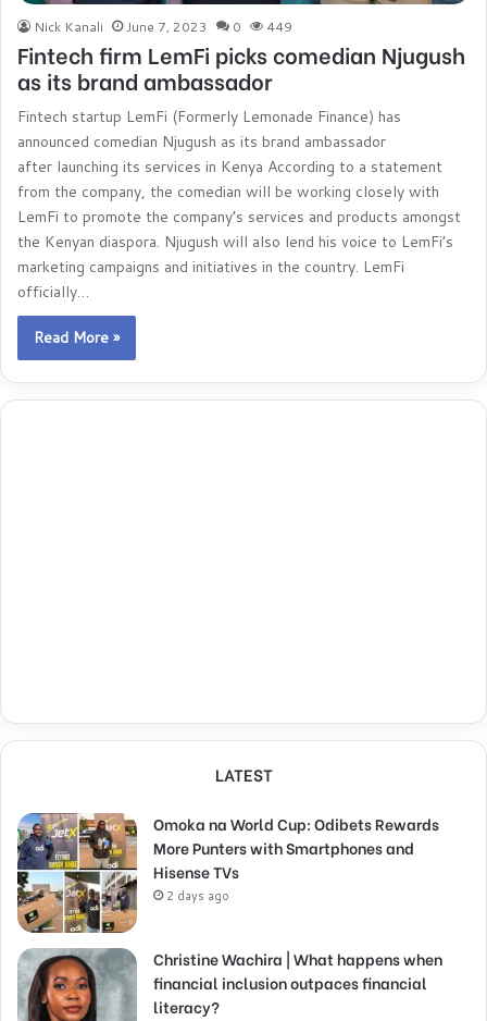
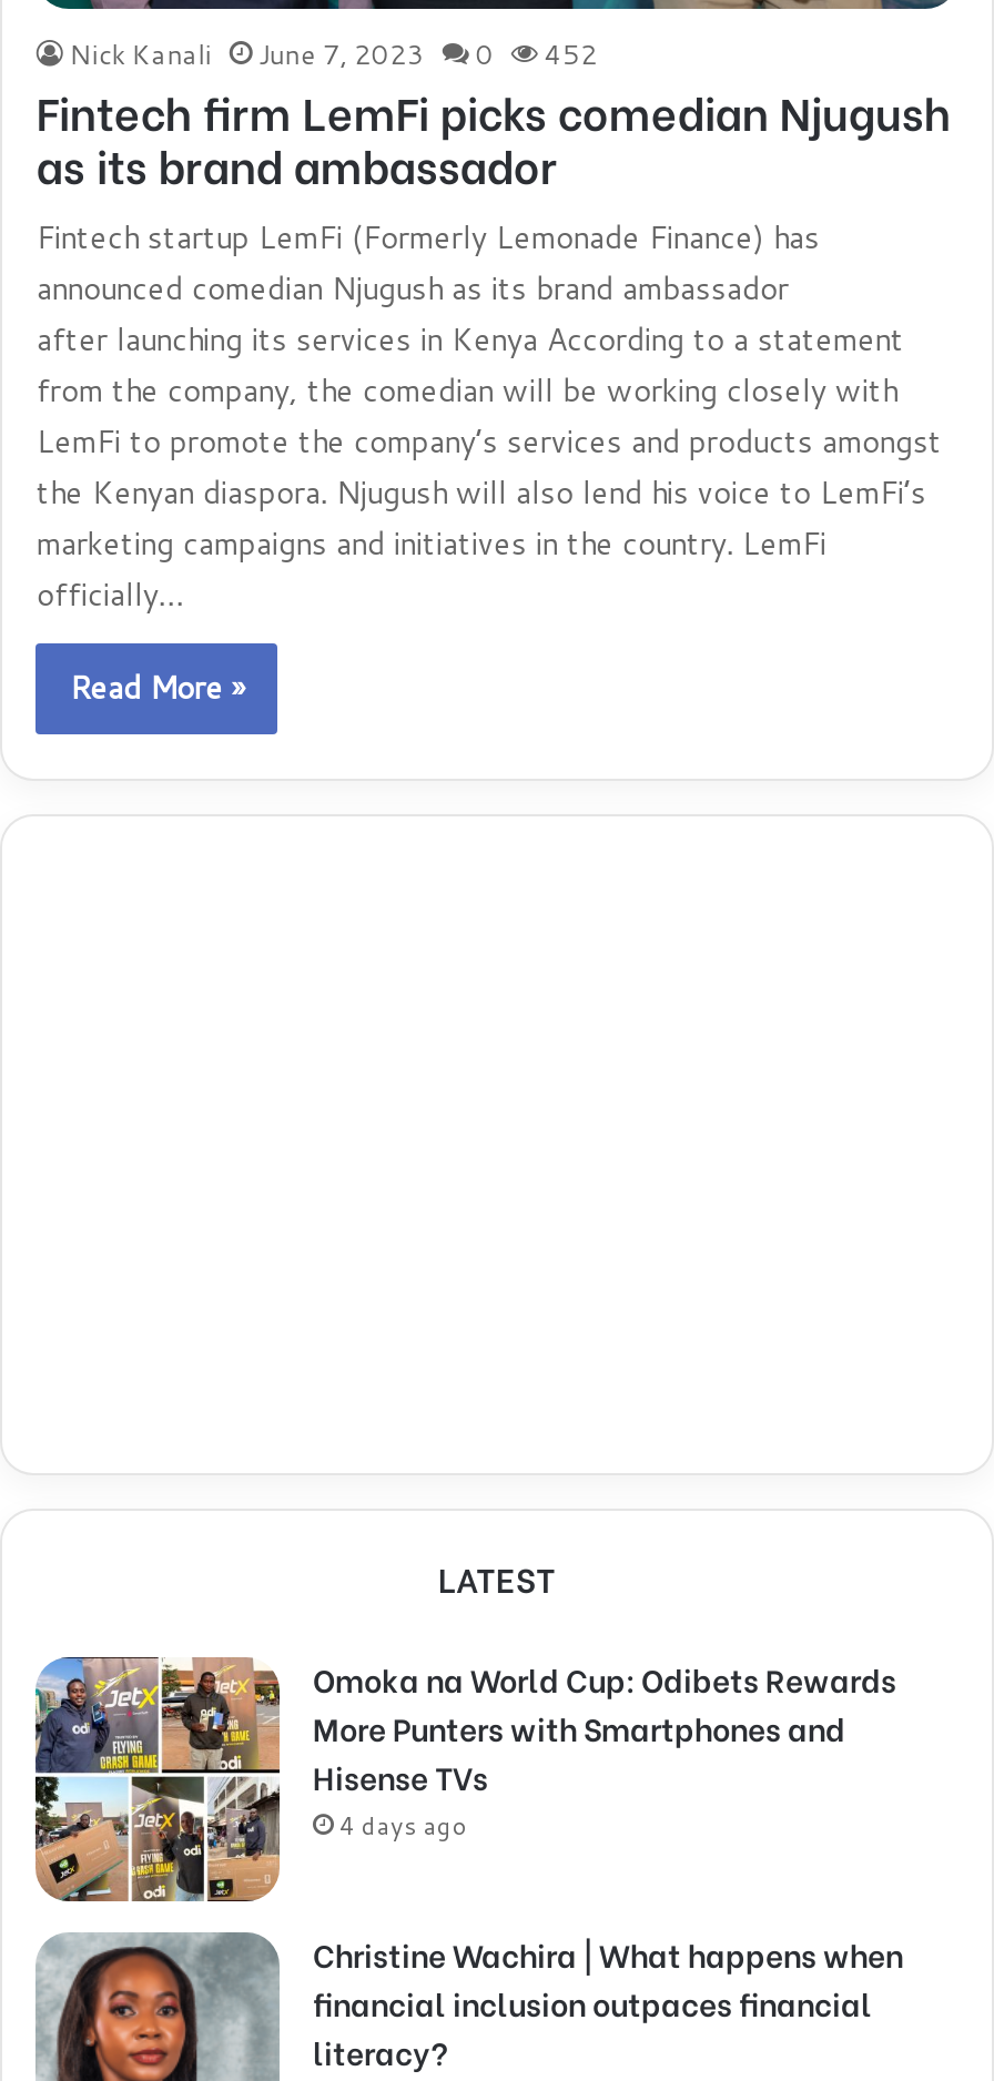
- 449
+ 452

- 2 days ago
+ 4 days ago
